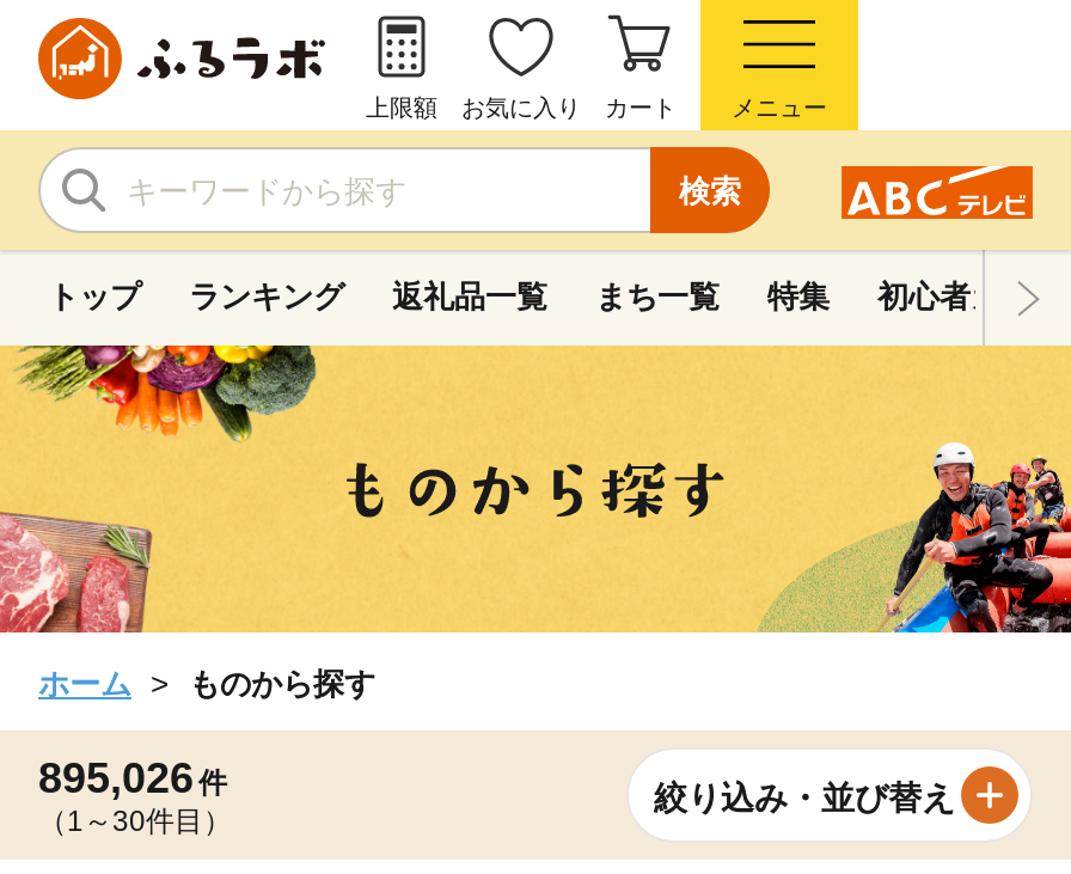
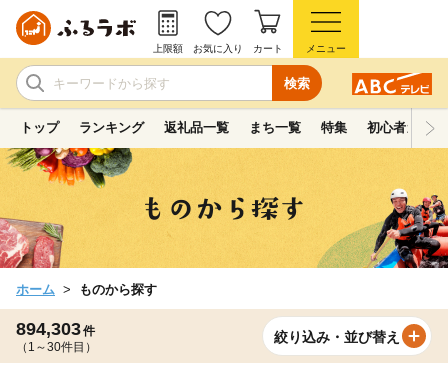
- 895,026 件
+ 894,303 件
